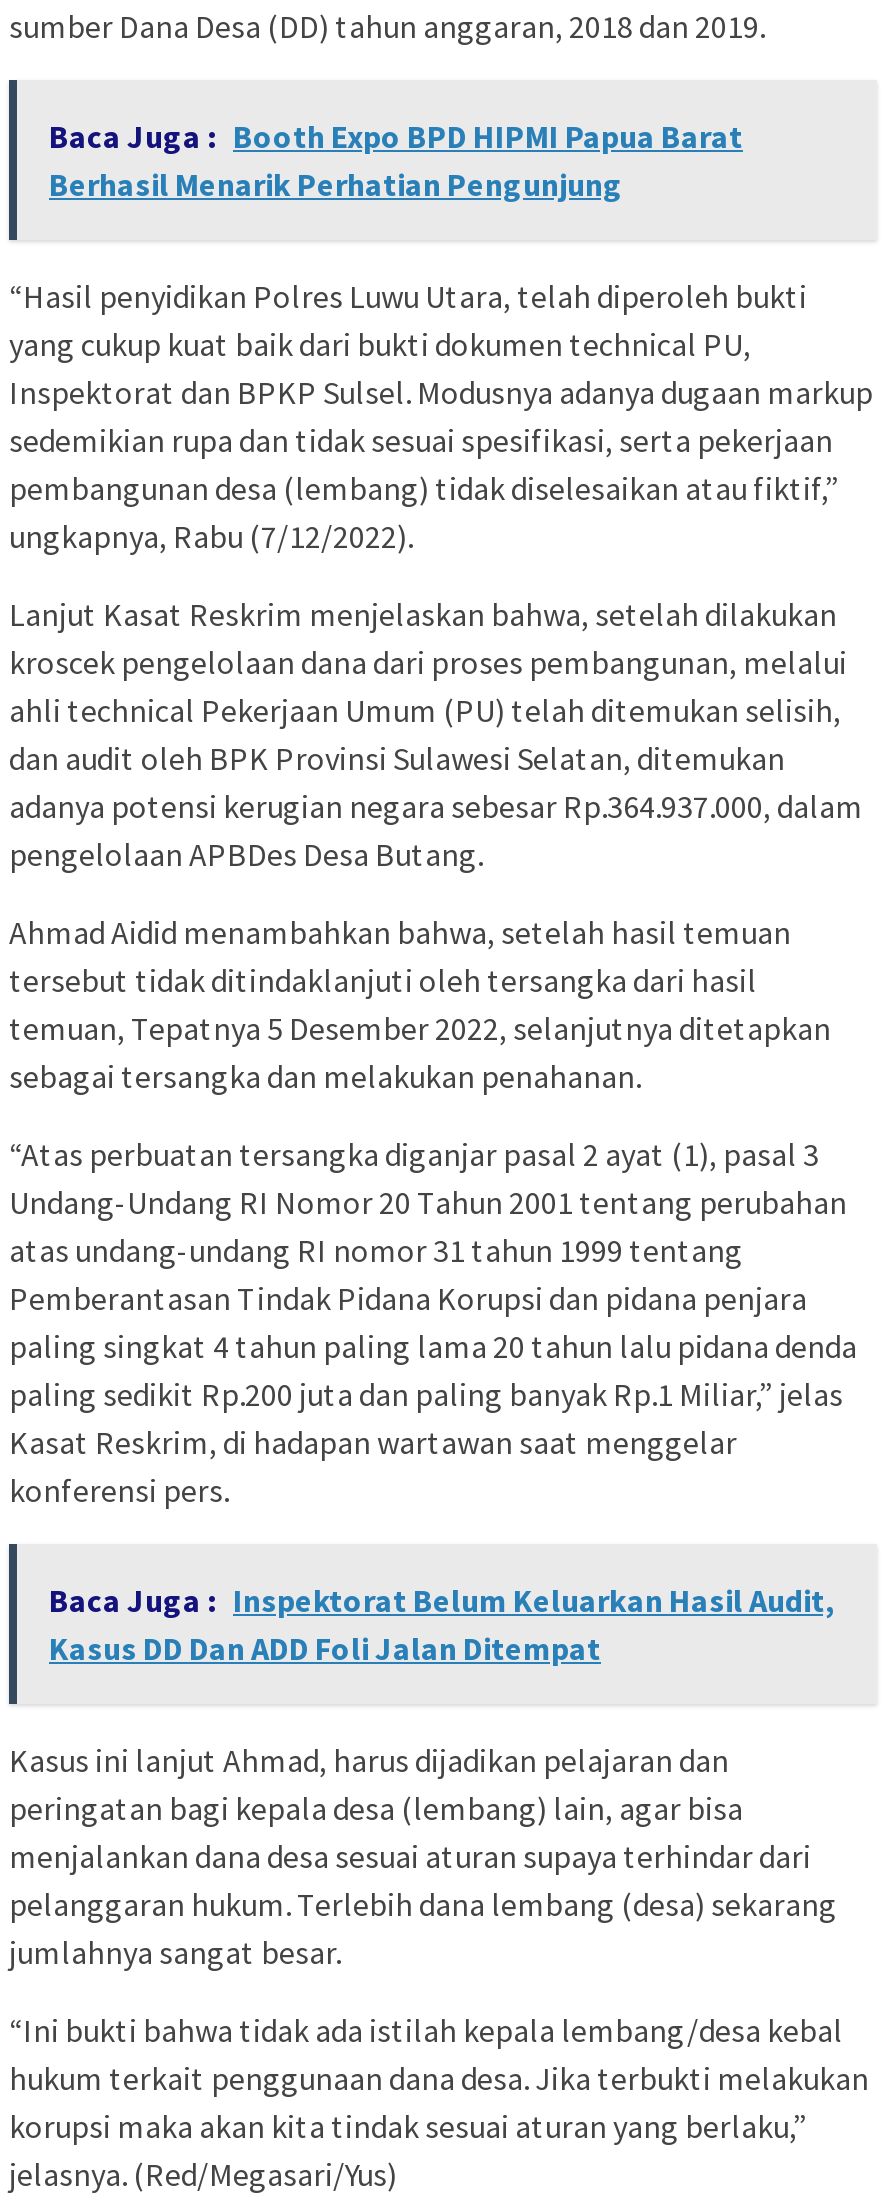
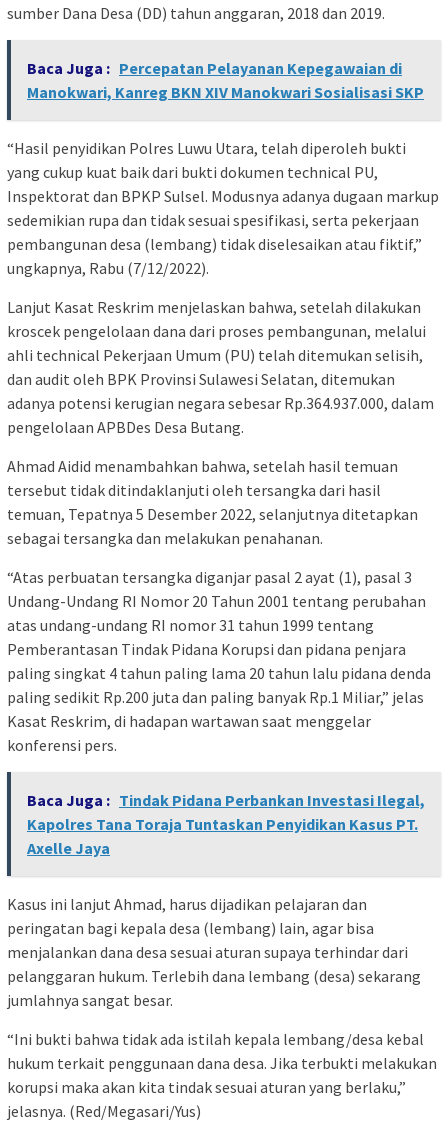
- Baca Juga : Booth Expo BPD HIPMI Papua Barat
- Berhasil Menarik Perhatian Pengunjung
+ Baca Juga : Percepatan Pelayanan Kepegawaian di
+ Manokwari, Kanreg BKN XIV Manokwari Sosialisasi SKP

- Baca Juga : Inspektorat Belum Keluarkan Hasil Audit,
- Kasus DD Dan ADD Foli Jalan Ditempat
+ Baca Juga : Tindak Pidana Perbankan Investasi Ilegal,
+ Kapolres Tana Toraja Tuntaskan Penyidikan Kasus PT.
+ Axelle Jaya
